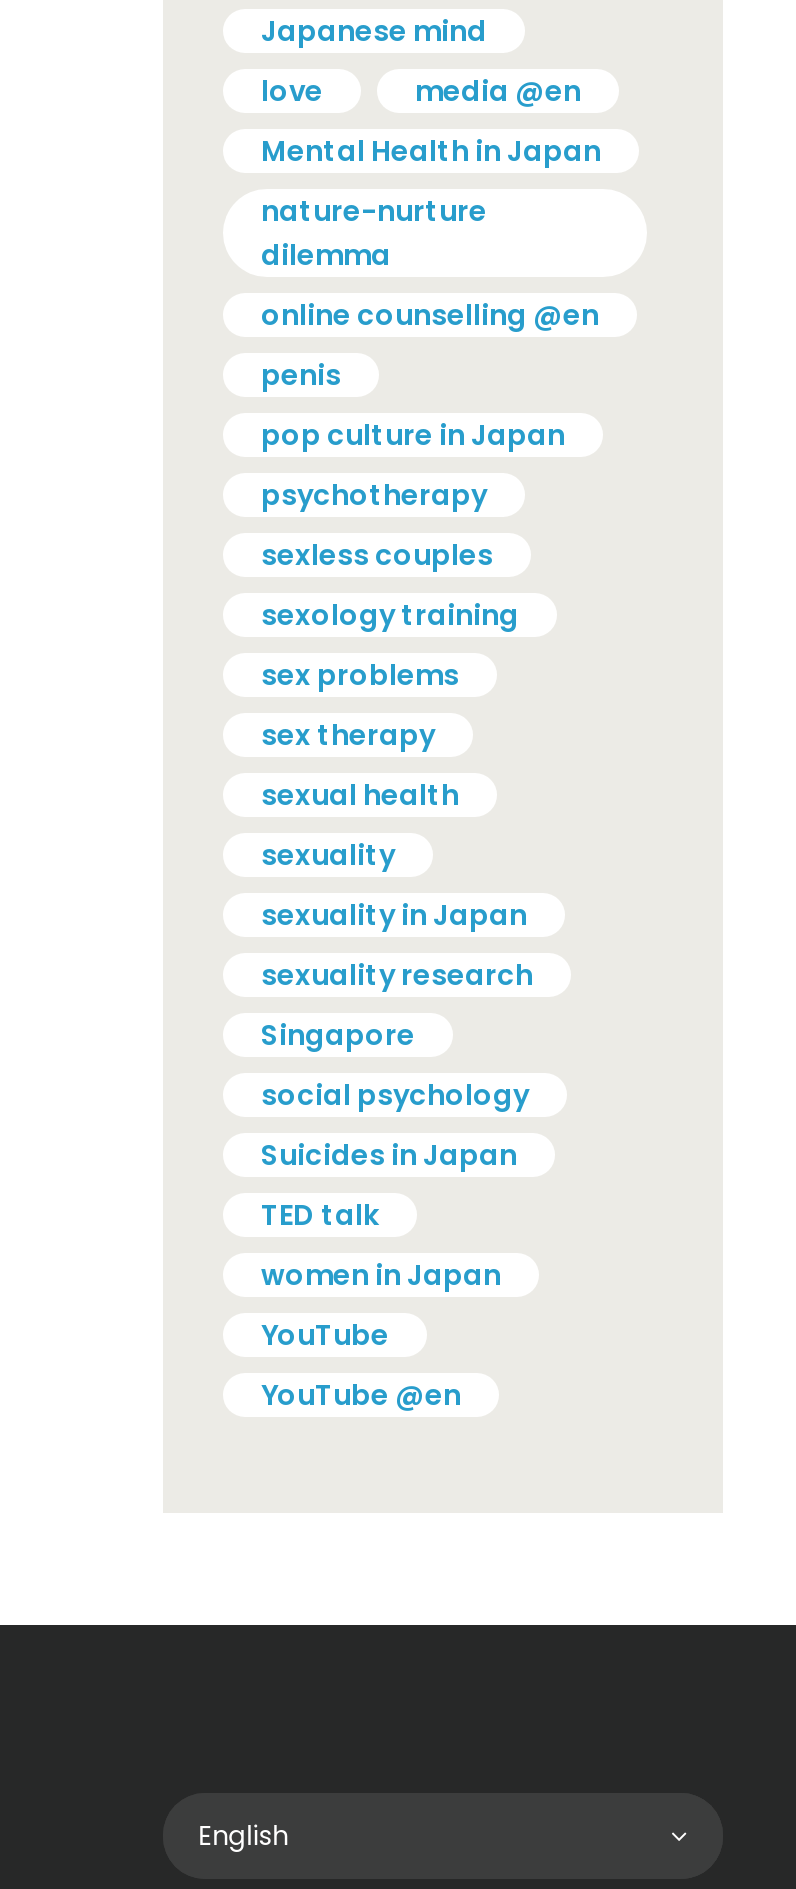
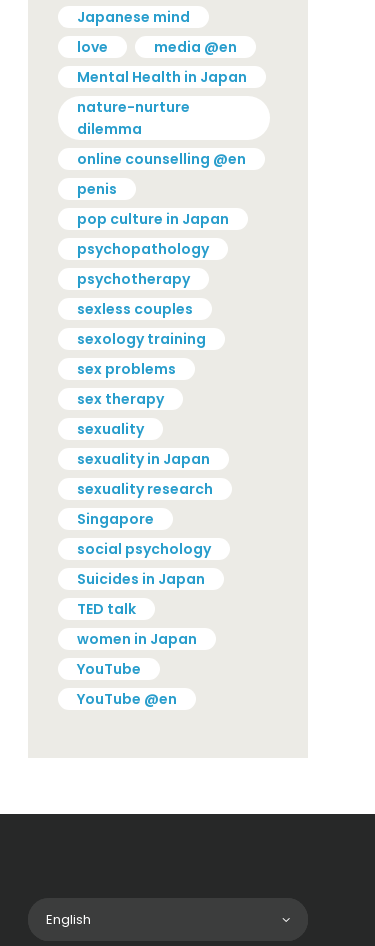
+ psychopathology

moved down: psychotherapy | sexless couples | sexology training | sex problems | sex therapy

- sexual health
